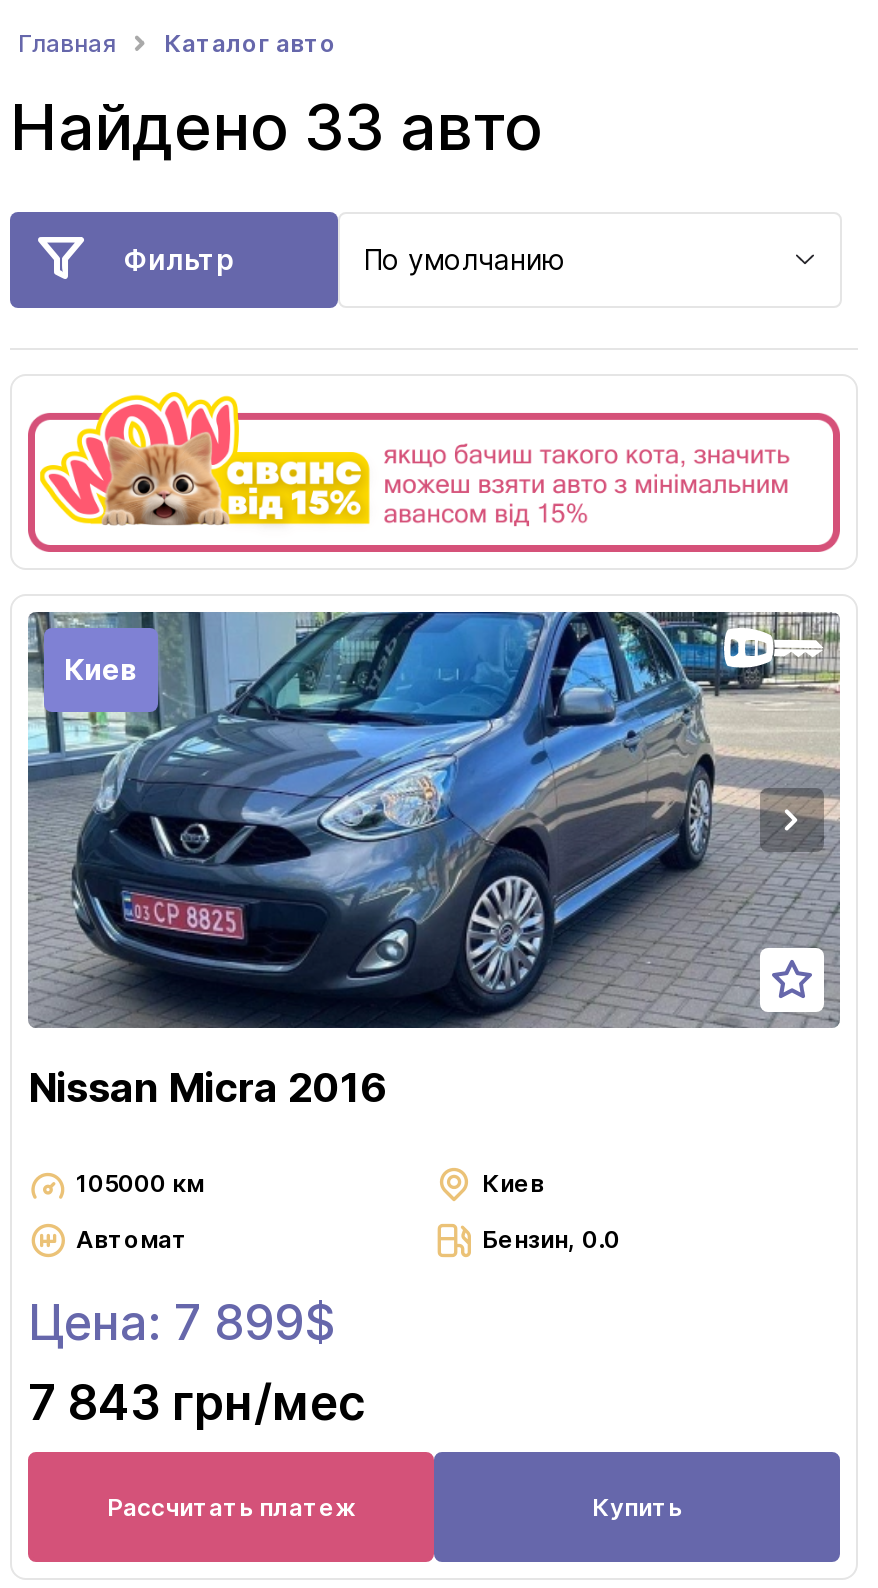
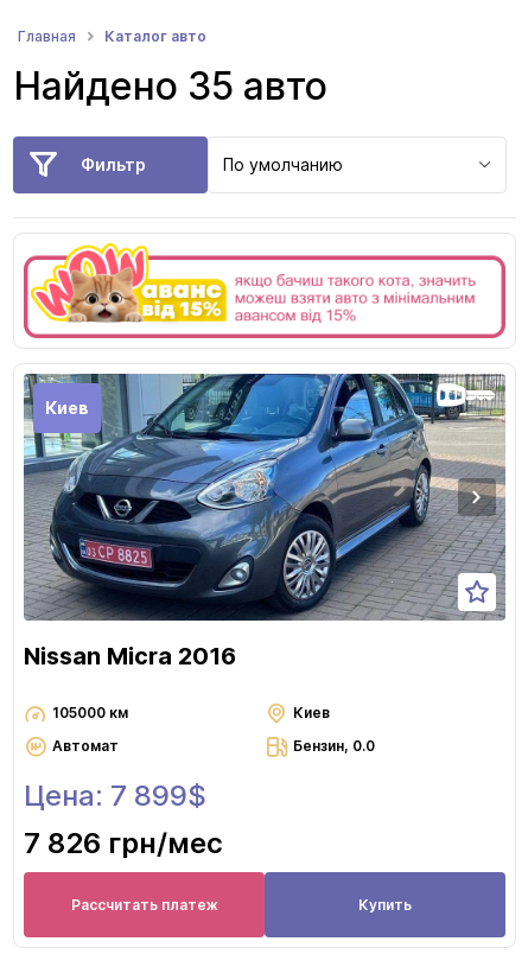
- Найдено 33 авто
+ Найдено 35 авто

- 7 843 грн/мес
+ 7 826 грн/мес
